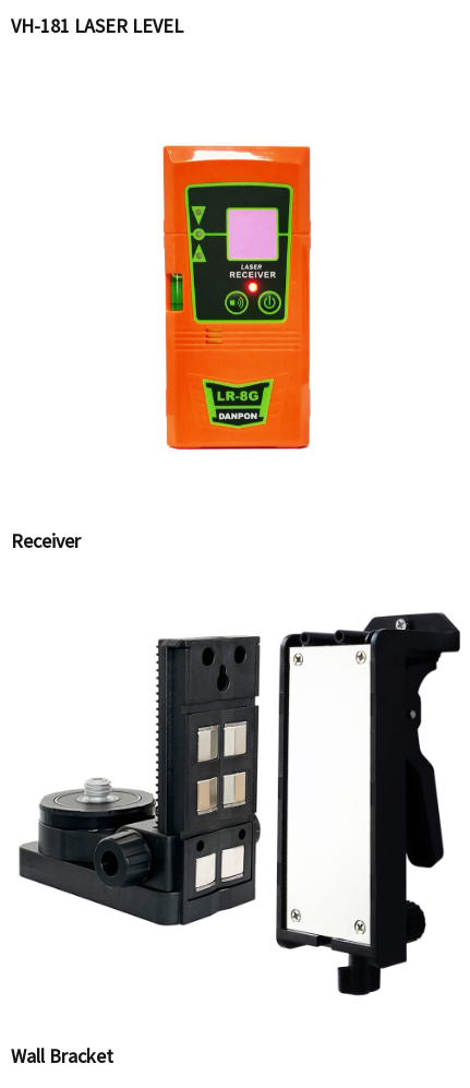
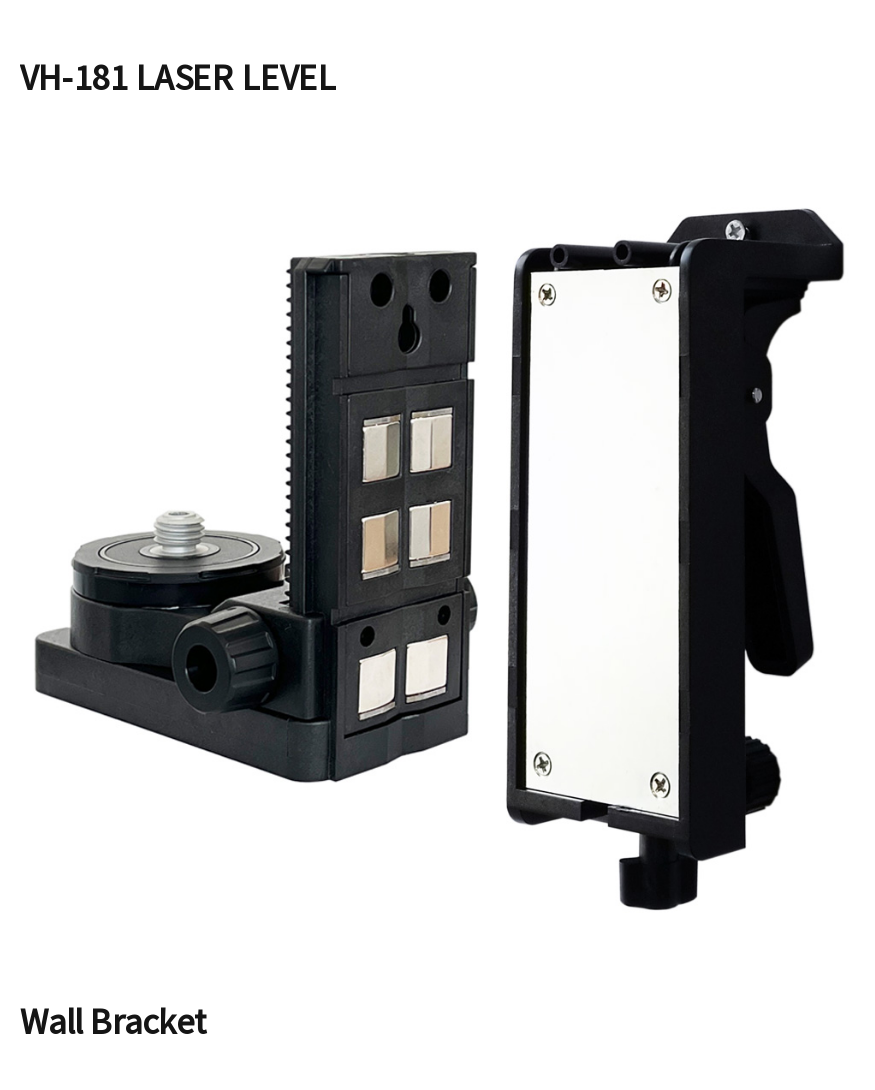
- [image]

- Receiver
